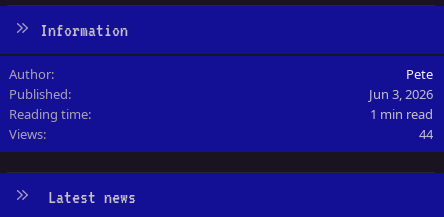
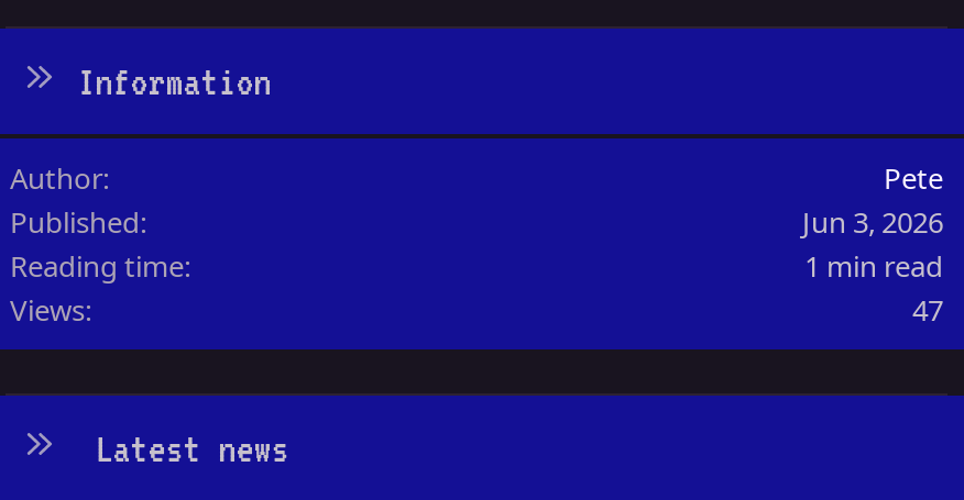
- 44
+ 47
